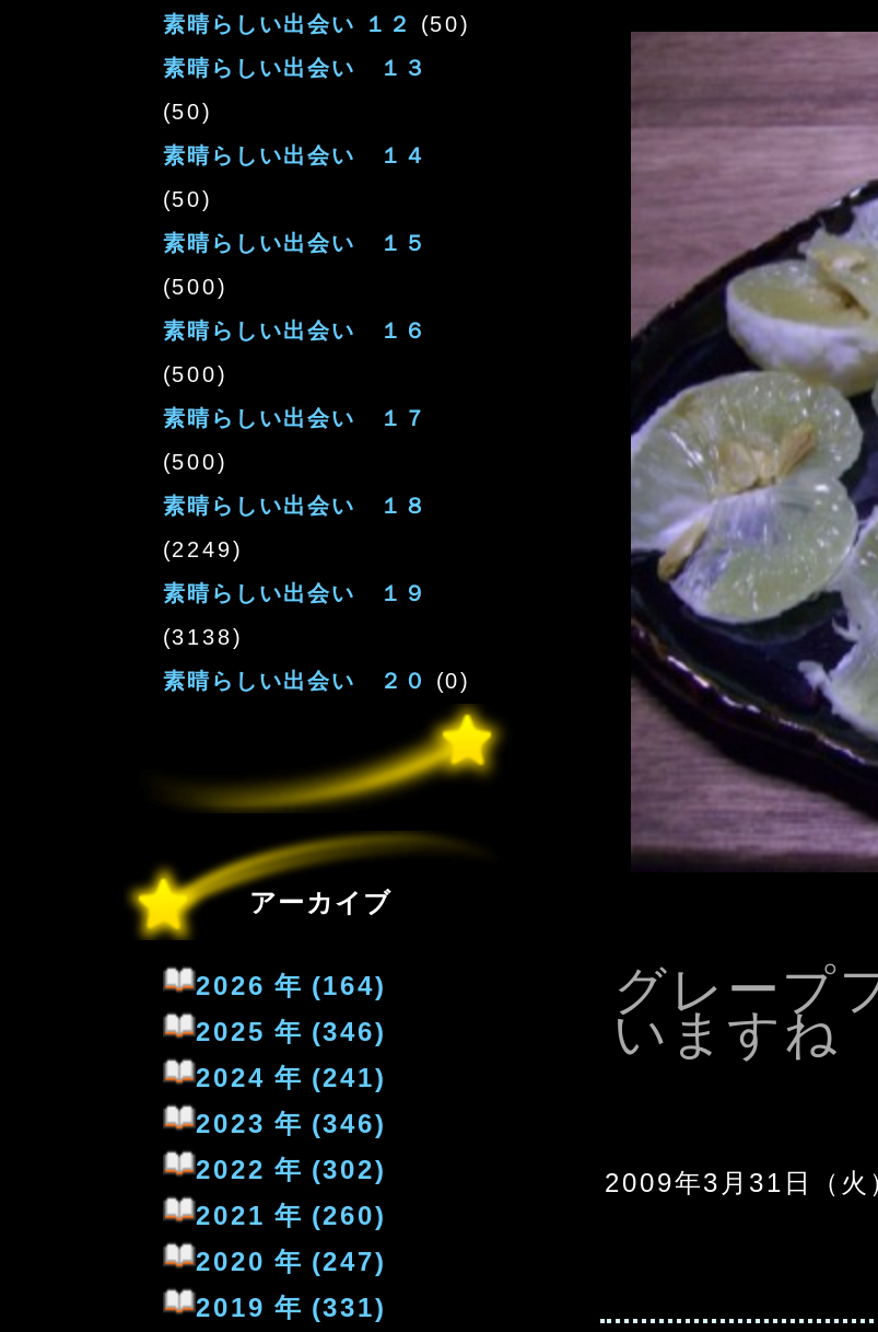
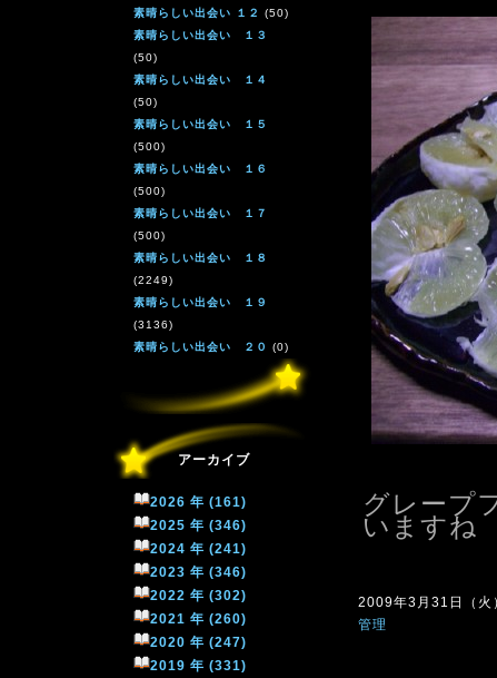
- (3138)
+ (3136)

- 2026 年 (164)
+ 2026 年 (161)

+ 管理
